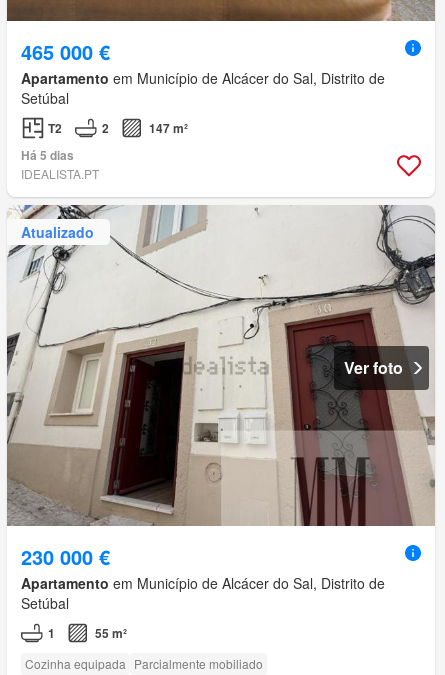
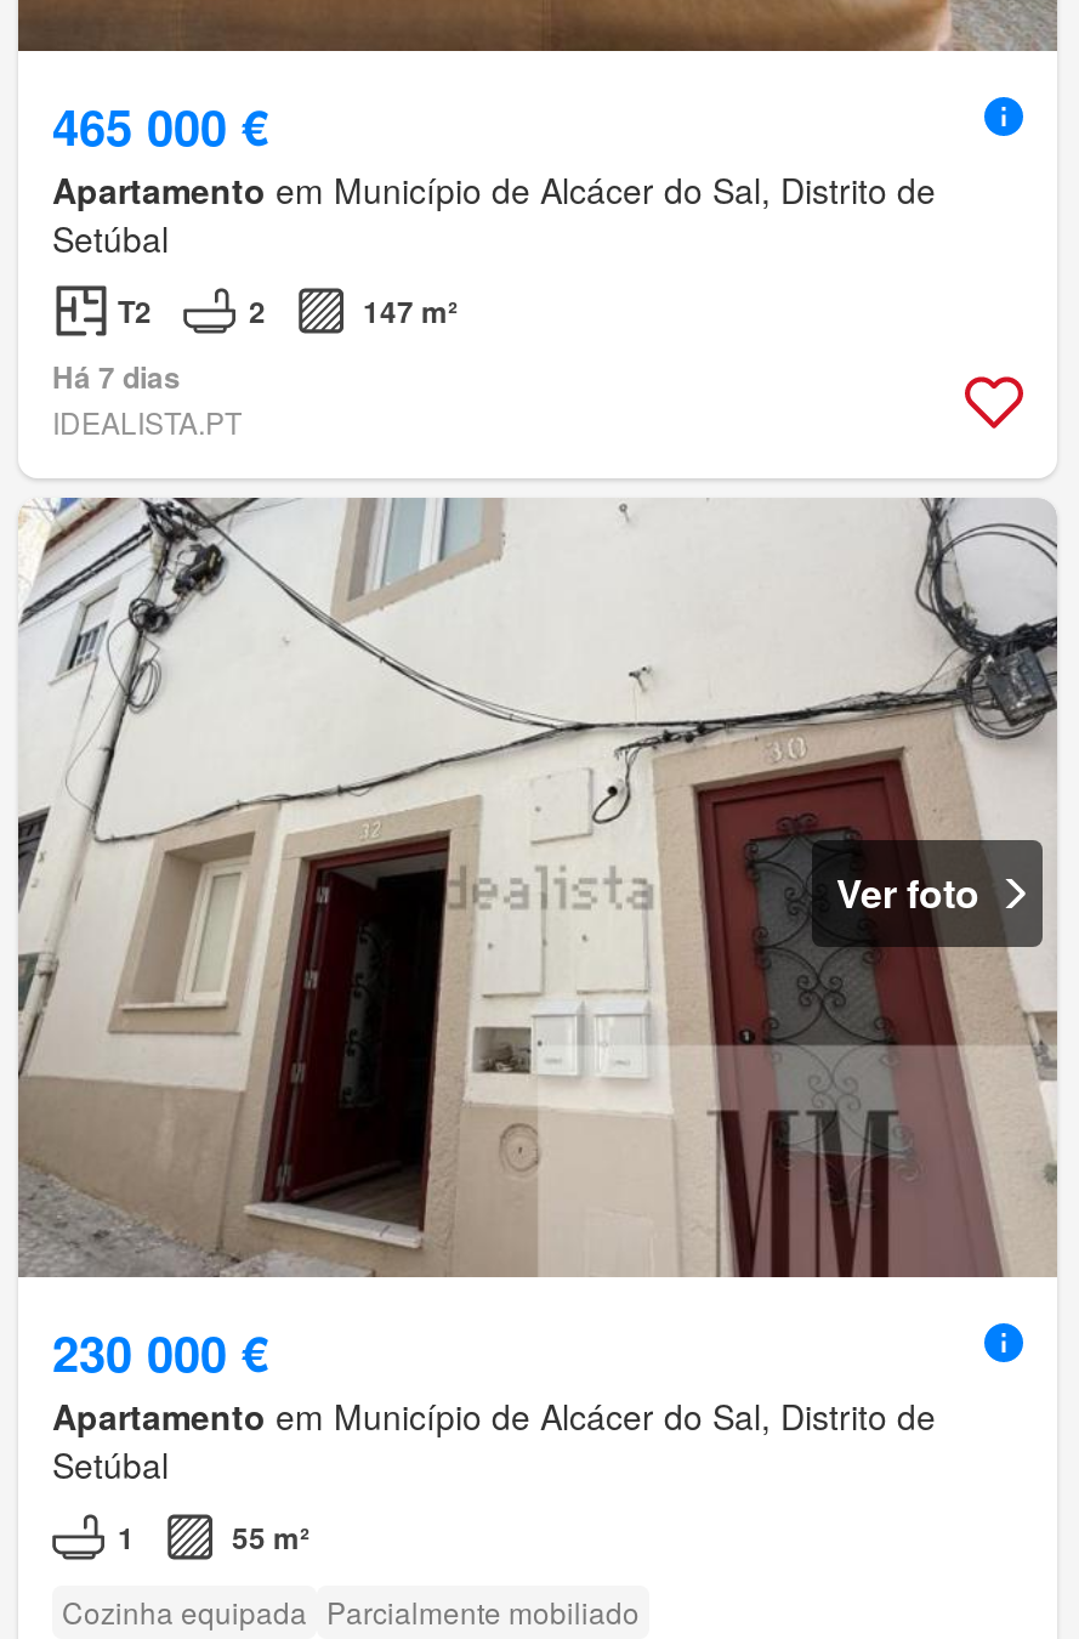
- Há 5 dias
+ Há 7 dias

- Atualizado
